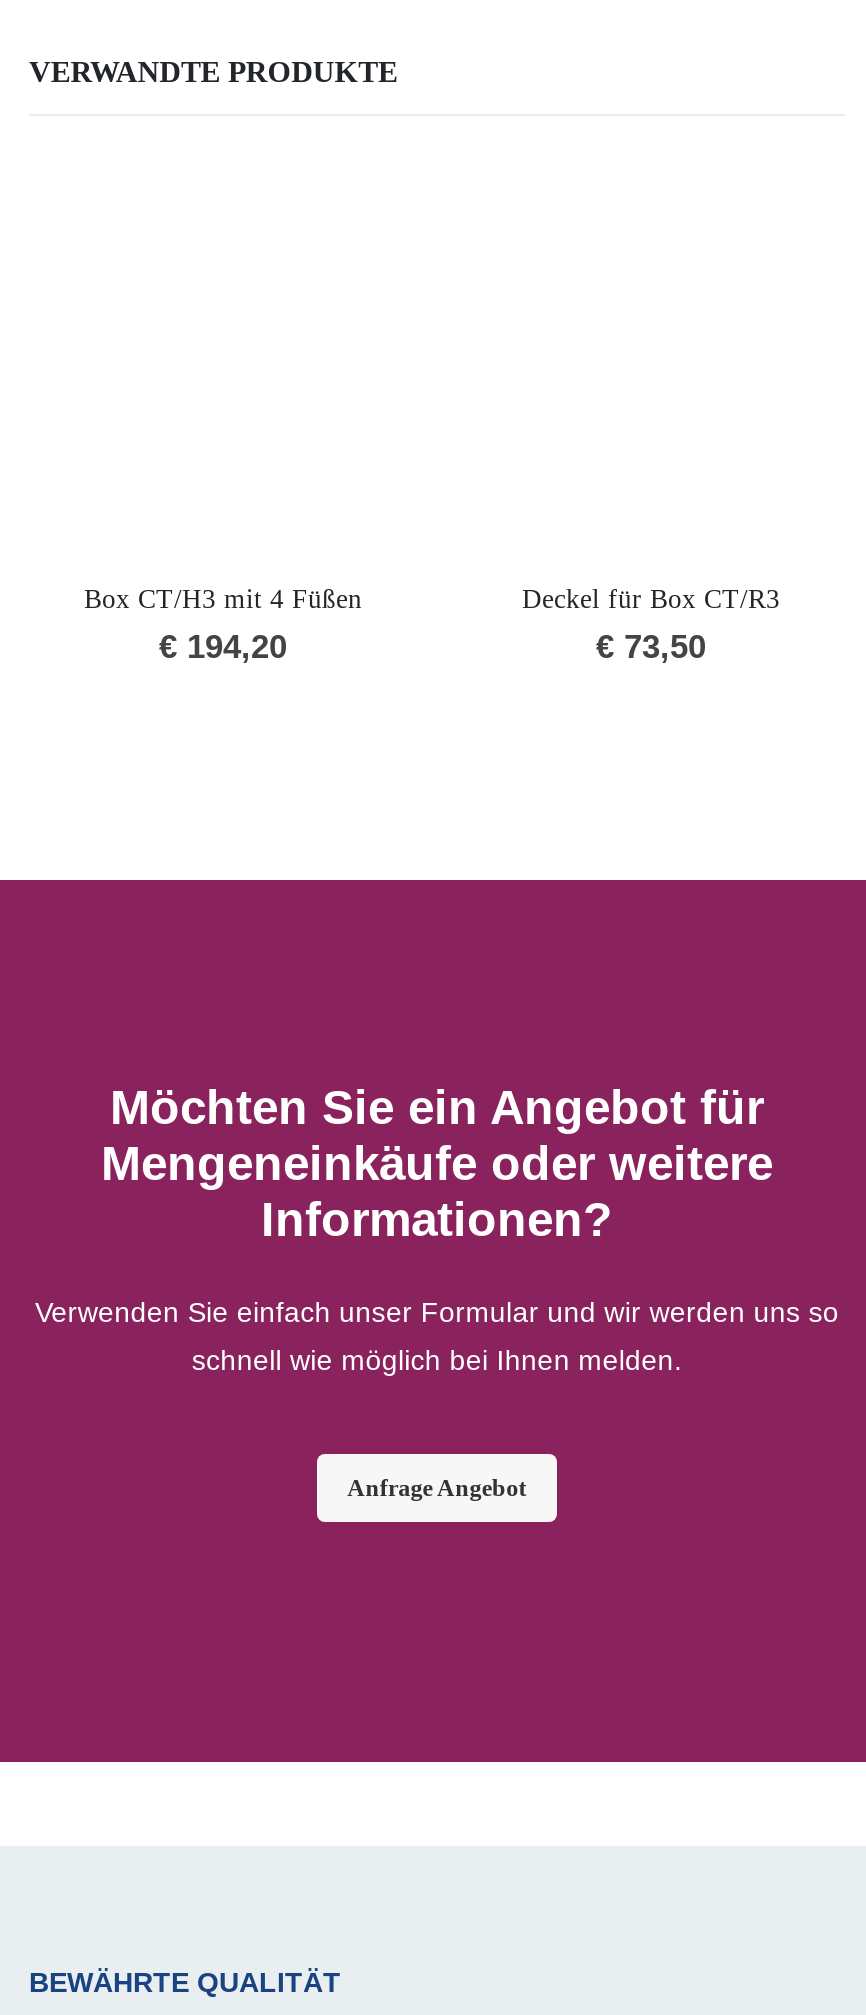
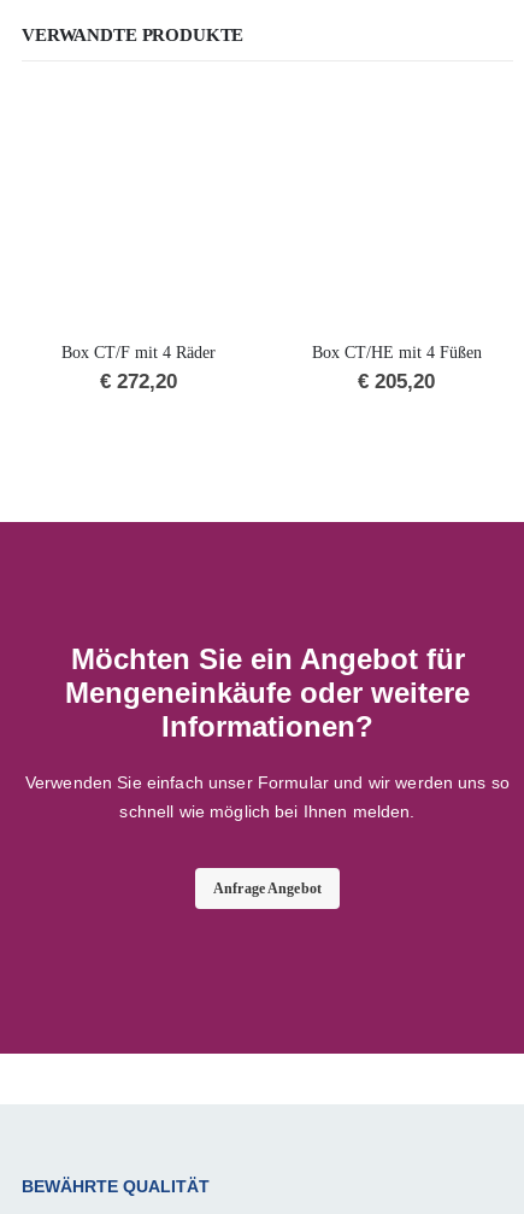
- Box CT/H3 mit 4 Füßen
- €194,20
+ Box CT/F mit 4 Räder
+ €272,20

- Deckel für Box CT/R3
- €73,50
+ Box CT/HE mit 4 Füßen
+ €205,20
